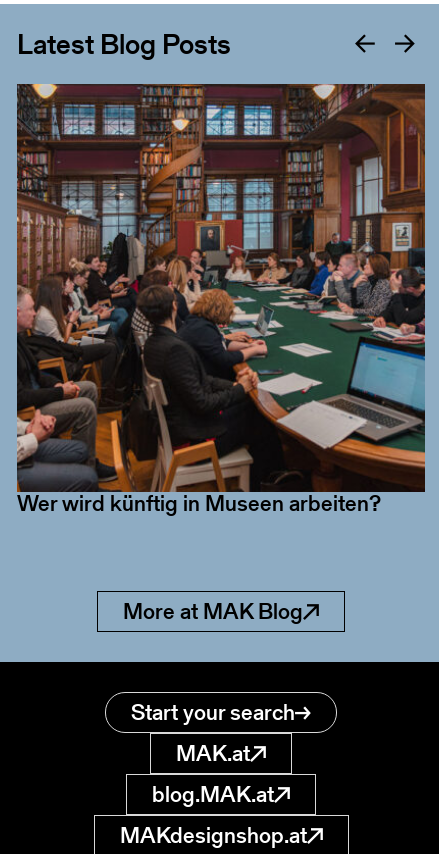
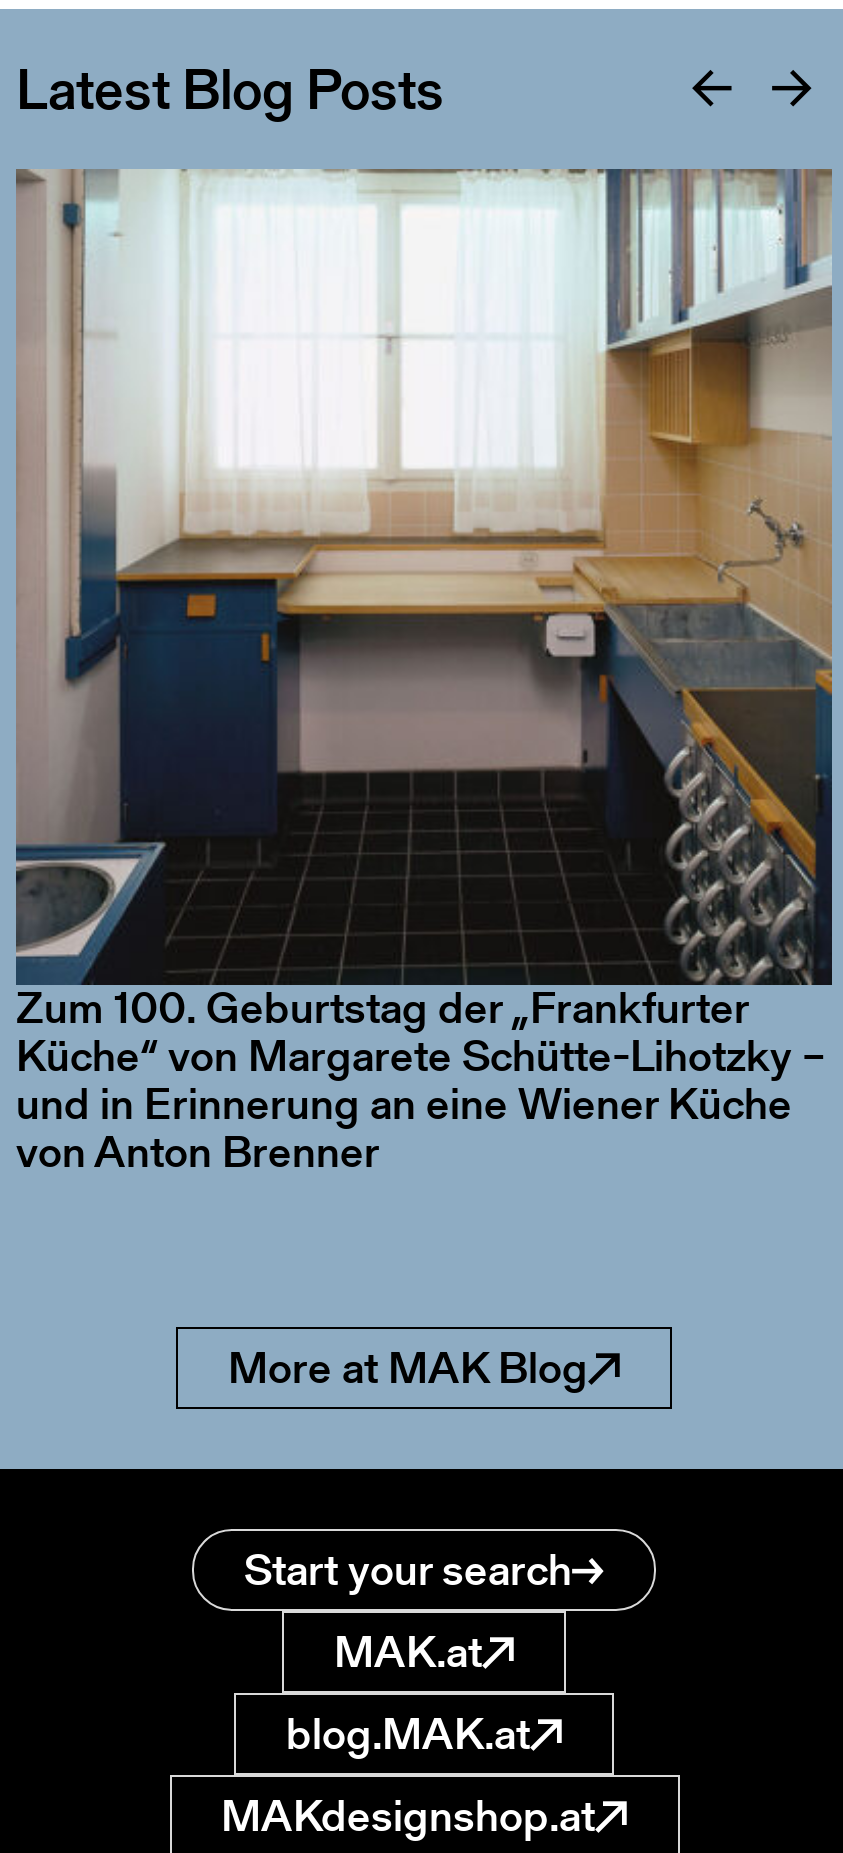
- [image]
+ [image]

- Wer wird künftig in Museen arbeiten?
+ Zum 100. Geburtstag der „Frankfurter
+ Küche“ von Margarete Schütte-Lihotzky –
+ und in Erinnerung an eine Wiener Küche
+ von Anton Brenner
